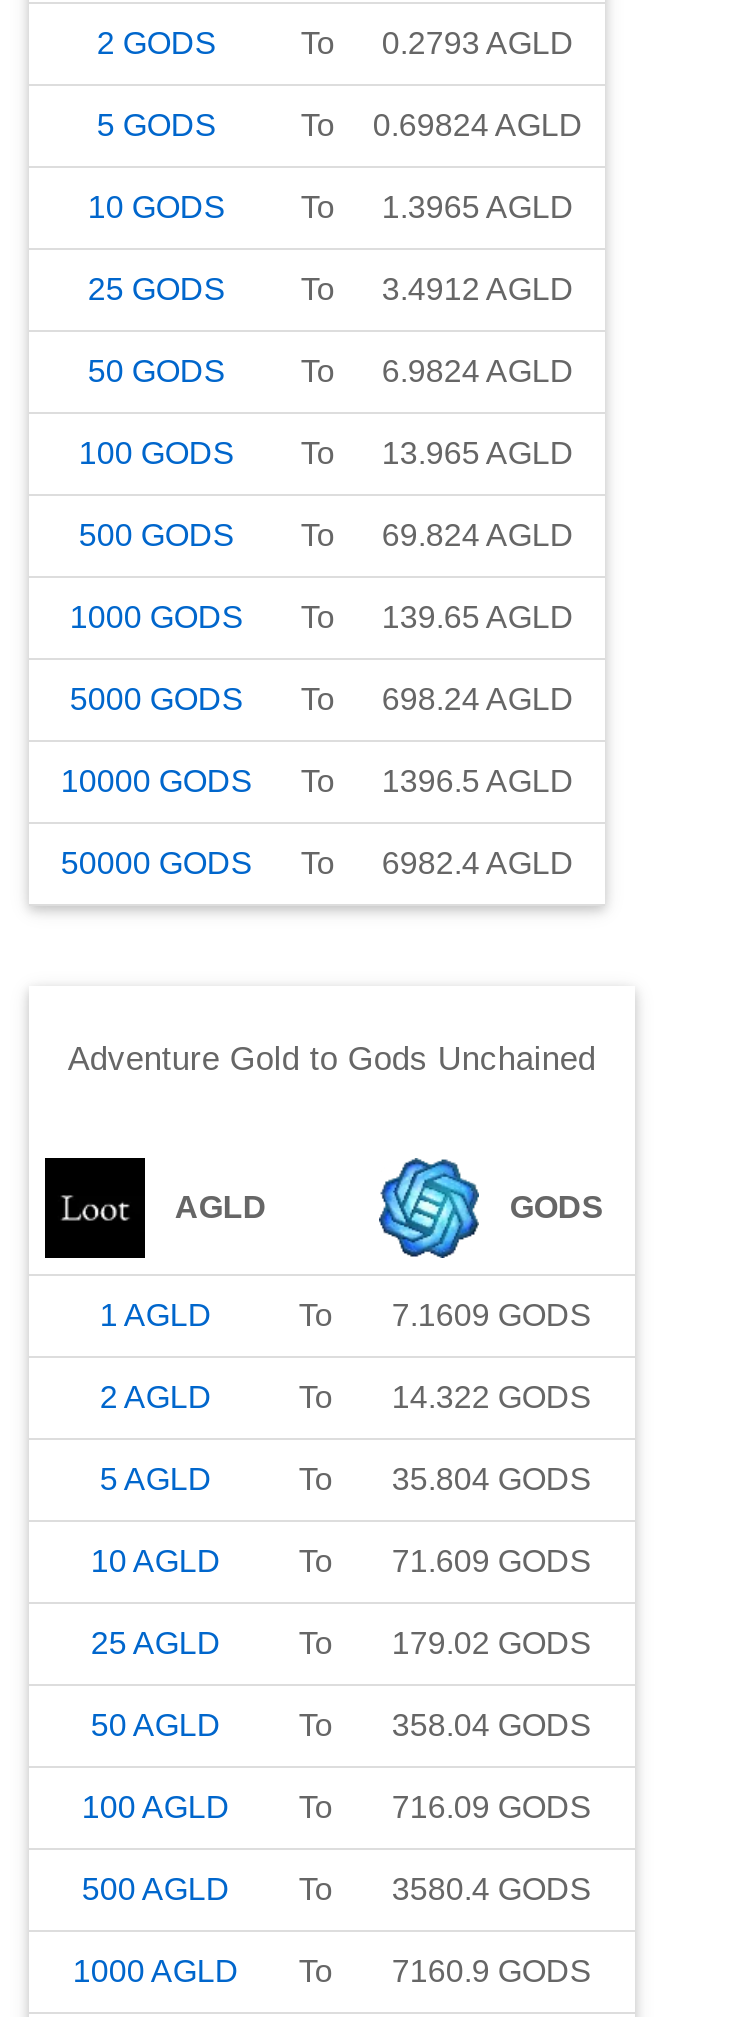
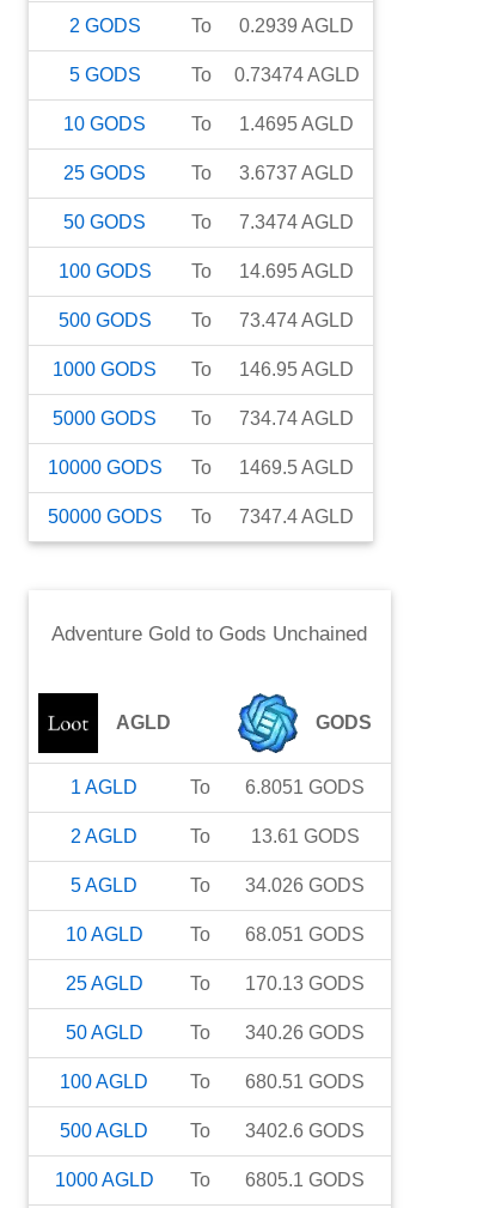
- To 0.2793 AGLD
+ To 0.2939 AGLD

- To 0.69824 AGLD
+ To 0.73474 AGLD

- To 1.3965 AGLD
+ To 1.4695 AGLD

- To 3.4912 AGLD
+ To 3.6737 AGLD

- To 6.9824 AGLD
+ To 7.3474 AGLD

- 100 GODS To 13.965 AGLD
+ 100 GODS To 14.695 AGLD

- 500 GODS To 69.824 AGLD
+ 500 GODS To 73.474 AGLD

- 1000 GODS To 139.65 AGLD
+ 1000 GODS To 146.95 AGLD

- 5000 GODS To 698.24 AGLD
+ 5000 GODS To 734.74 AGLD

- 10000 GODS To 1396.5 AGLD
+ 10000 GODS To 1469.5 AGLD

- 50000 GODS To 6982.4 AGLD
+ 50000 GODS To 7347.4 AGLD

- To 7.1609 GODS
+ To 6.8051 GODS

- To 14.322 GODS
+ To 13.61 GODS

- To 35.804 GODS
+ To 34.026 GODS

- To 71.609 GODS
+ To 68.051 GODS

- To 179.02 GODS
+ To 170.13 GODS

- To 358.04 GODS
+ To 340.26 GODS

- To 716.09 GODS
+ To 680.51 GODS

- To 3580.4 GODS
+ To 3402.6 GODS

- 1000 AGLD To 7160.9 GODS
+ 1000 AGLD To 6805.1 GODS
